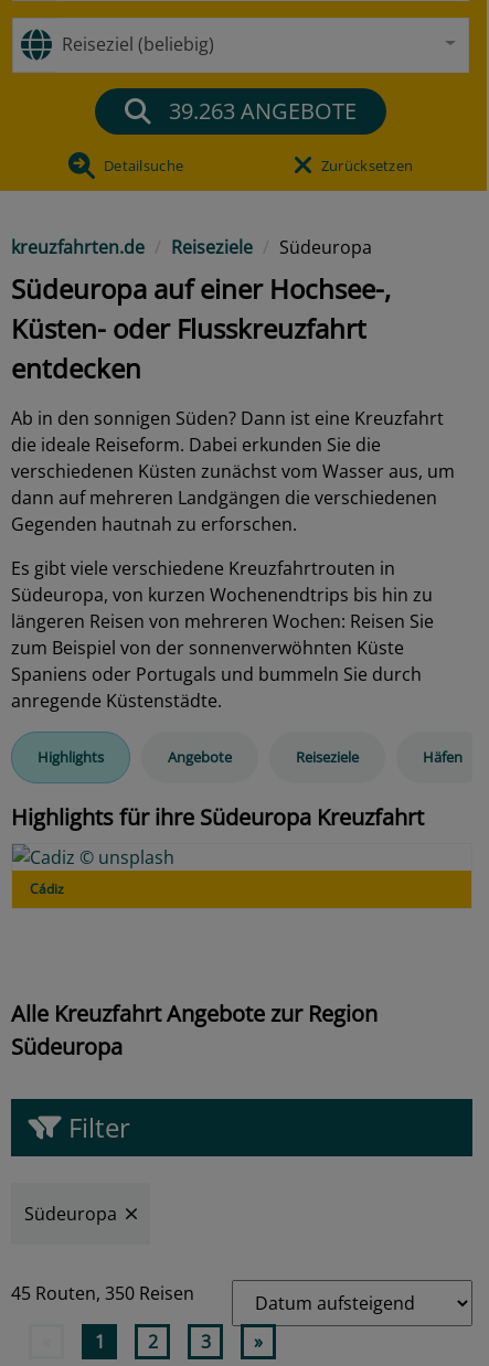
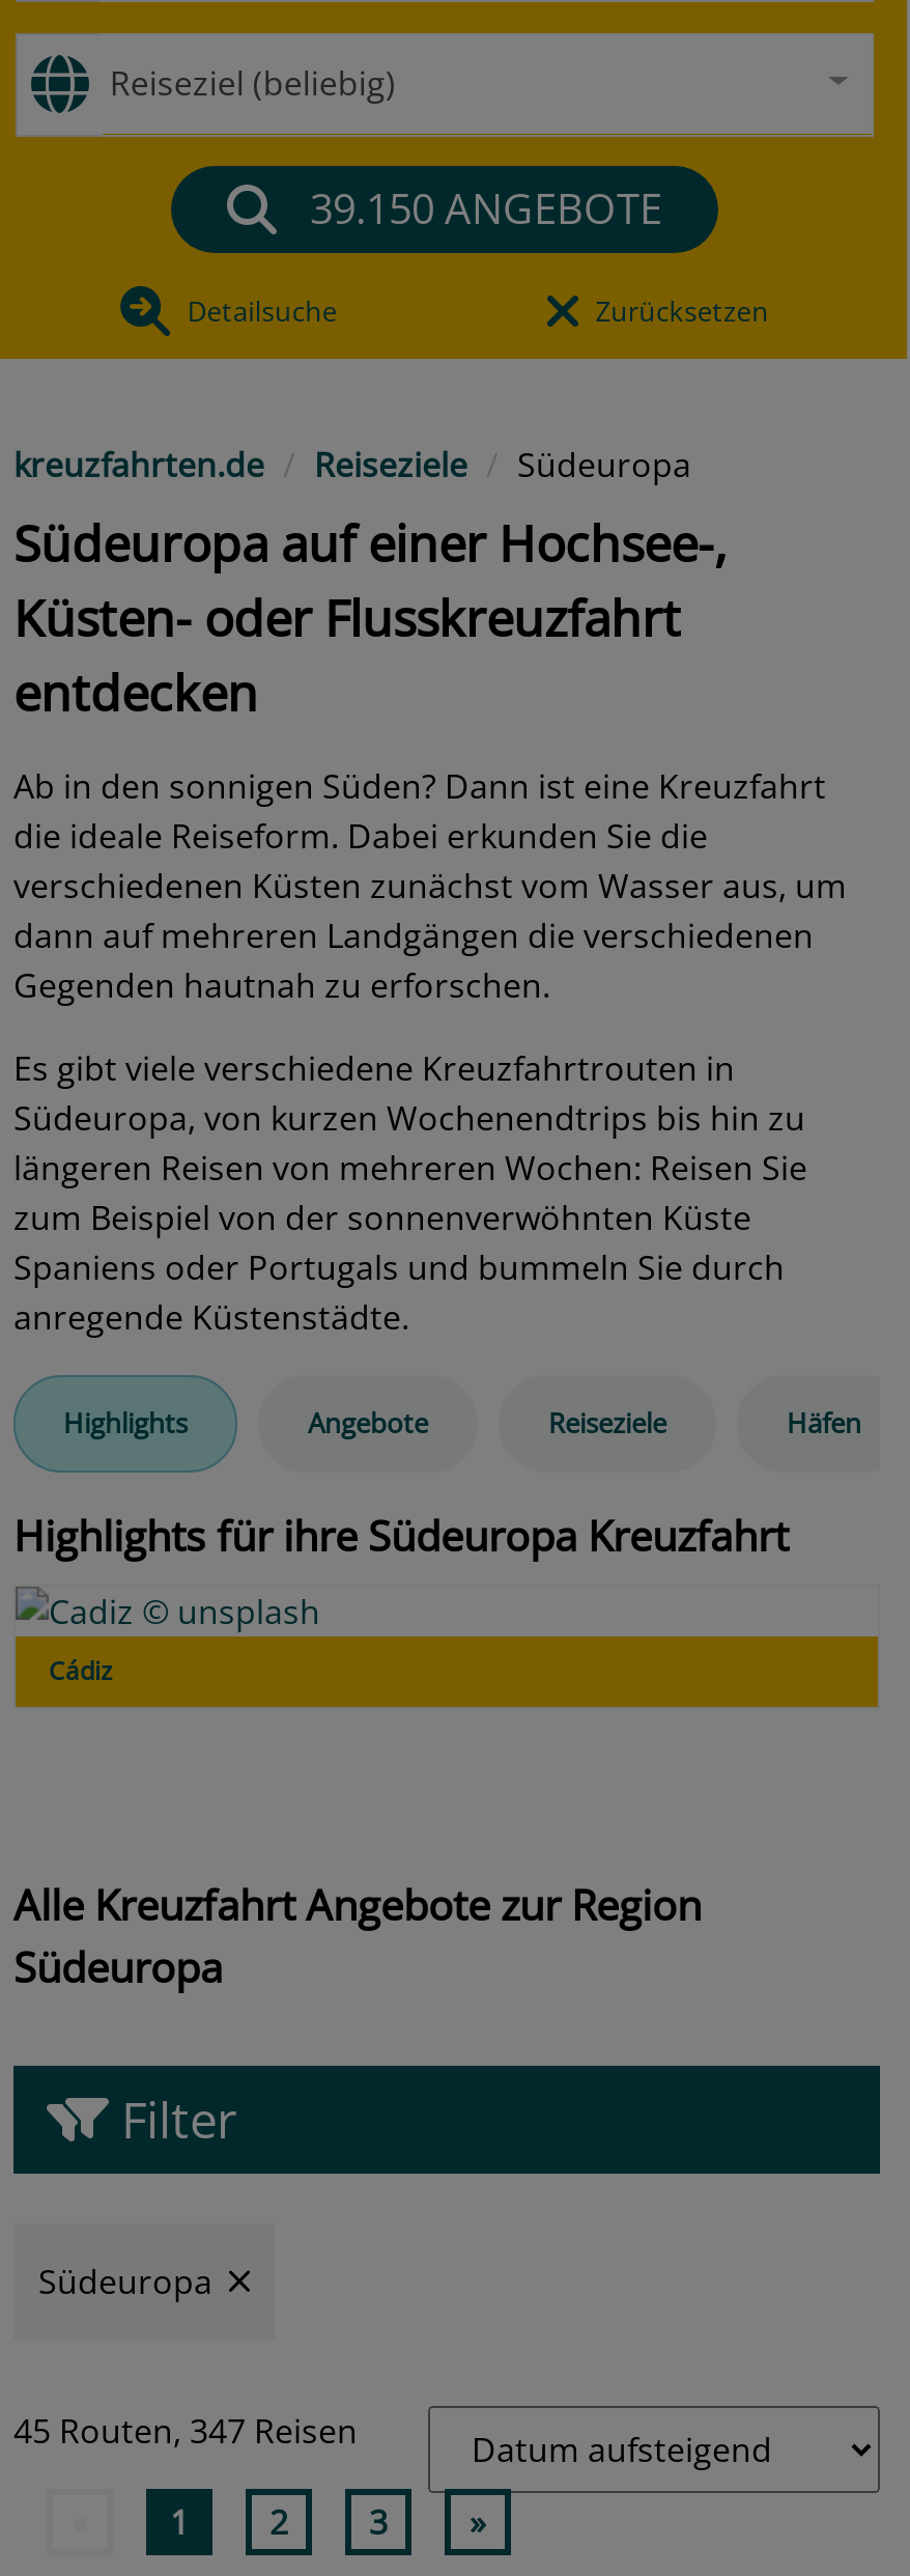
- 39.263 ANGEBOTE
+ 39.150 ANGEBOTE

- 45 Routen, 350 Reisen
+ 45 Routen, 347 Reisen
